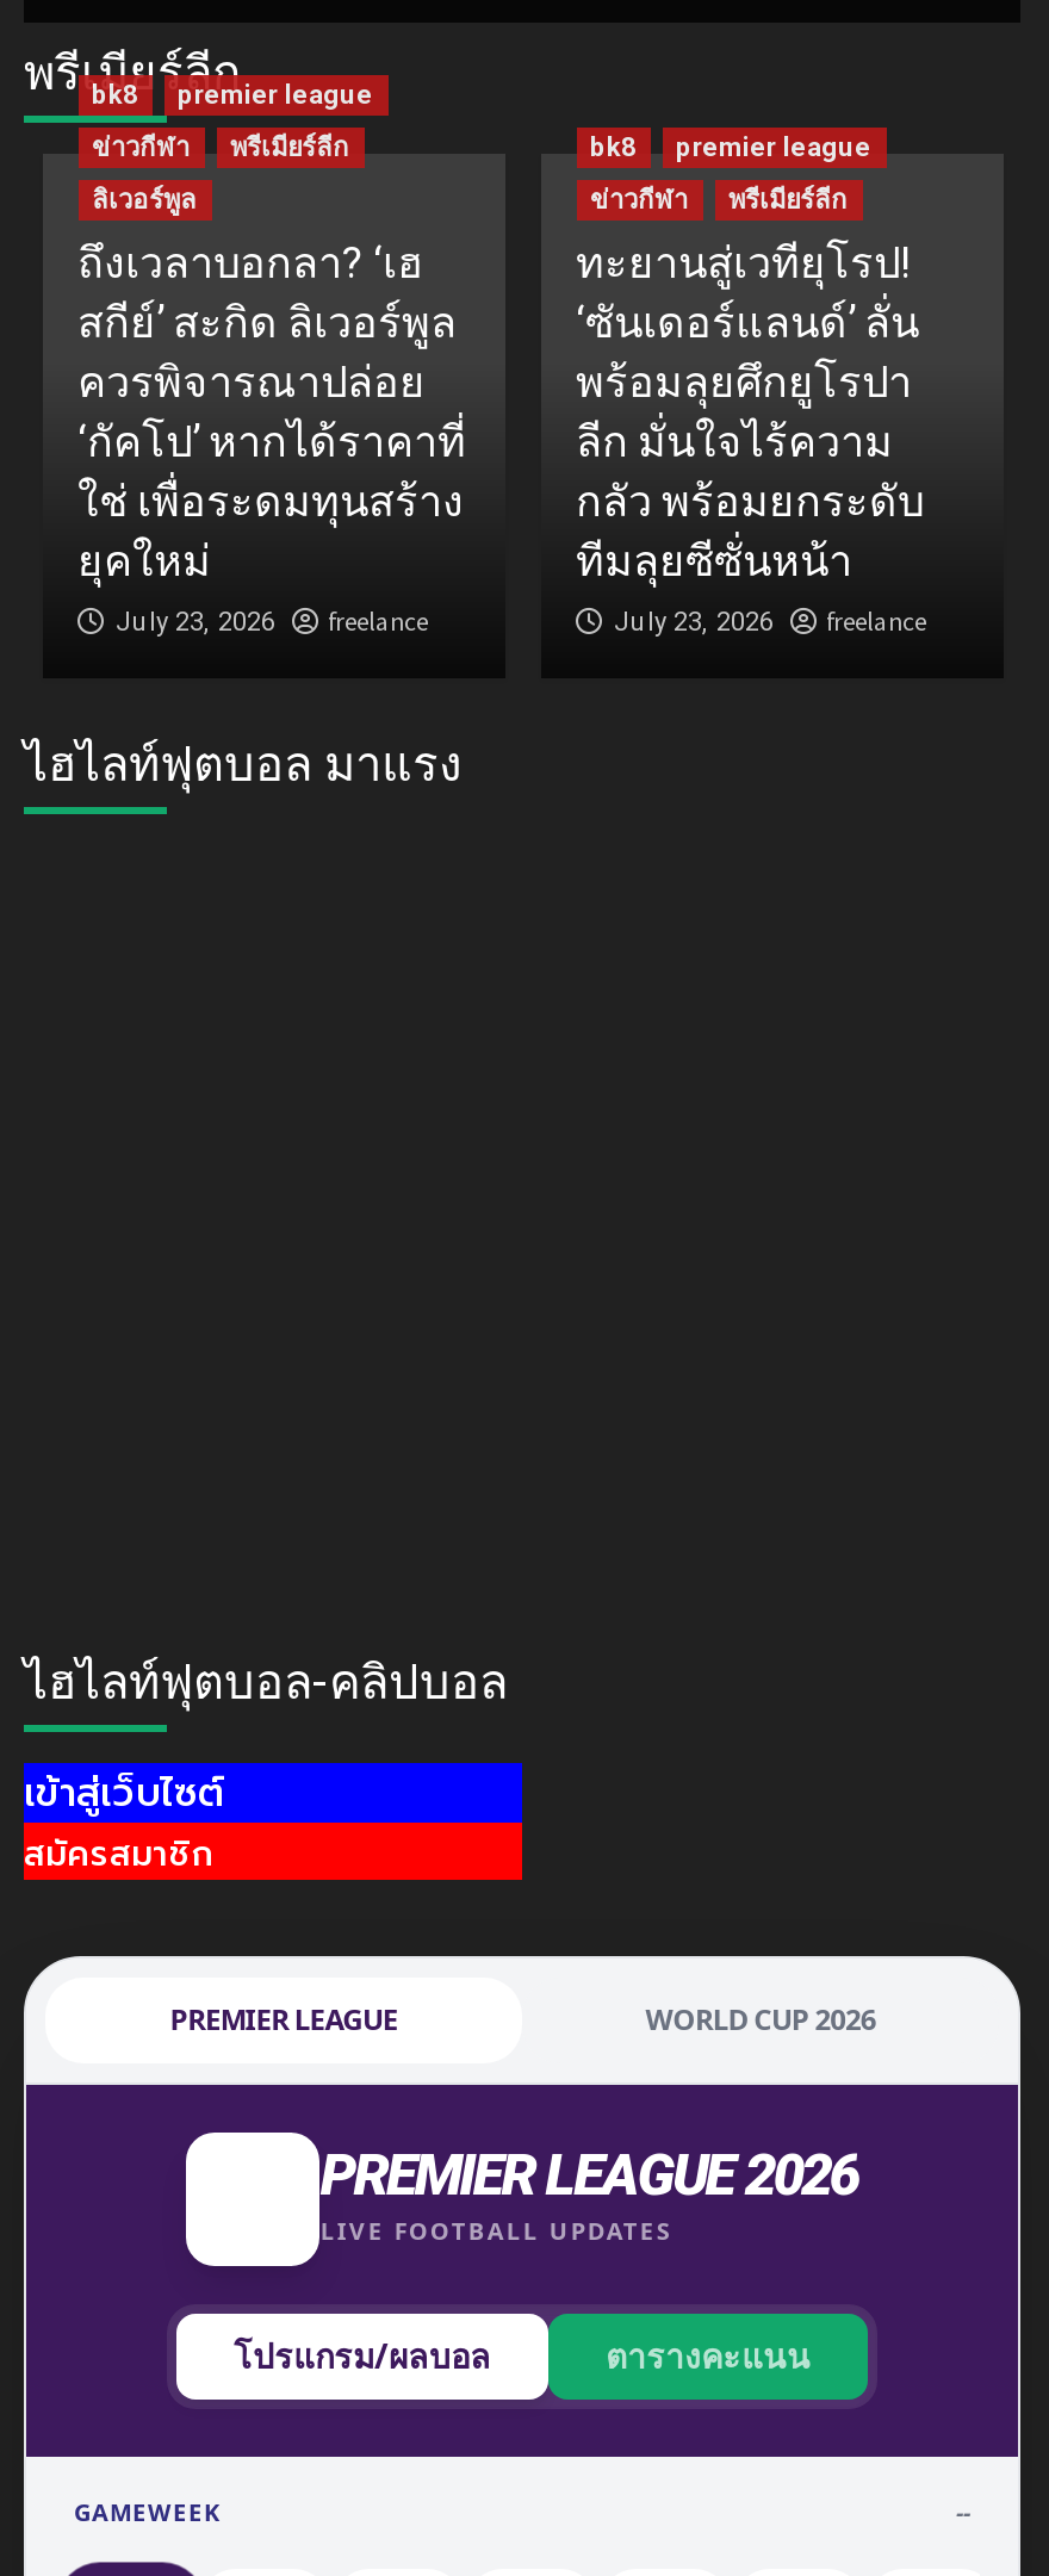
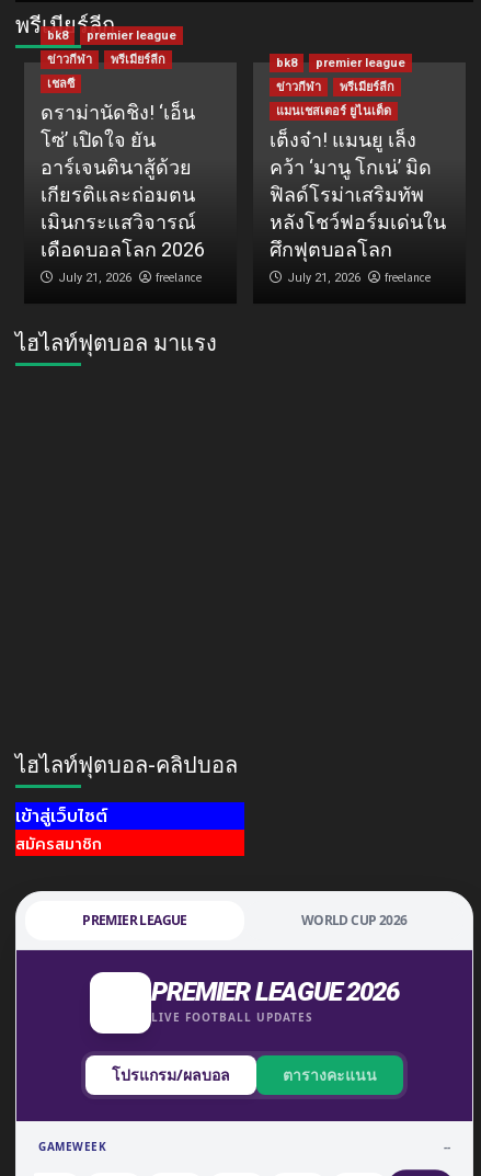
- ลิเวอร์พูล
- ถึงเวลาบอกลา? ‘เฮ
- สกีย์’ สะกิด ลิเวอร์พูล
- ควรพิจารณาปล่อย
- ‘กัคโป’ หากได้ราคาที่
- ใช่ เพื่อระดมทุนสร้าง
- ยุคใหม่
- July 23, 2026
+ เชลซี
+ ดราม่านัดชิง! ‘เอ็น
+ โซ่’ เปิดใจ ยัน
+ อาร์เจนตินาสู้ด้วย
+ เกียรติและถ่อมตน
+ เมินกระแสวิจารณ์
+ เดือดบอลโลก 2026
+ July 21, 2026

- ทะยานสู่เวทียุโรป!
- ‘ซันเดอร์แลนด์’ ลั่น
- พร้อมลุยศึกยูโรปา
- ลีก มั่นใจไร้ความ
- กลัว พร้อมยกระดับ
- ทีมลุยซีซั่นหน้า
- July 23, 2026
+ แมนเชสเตอร์ ยูไนเต็ด
+ เต็งจ๋า! แมนยู เล็ง
+ คว้า ‘มานู โกเน่’ มิด
+ ฟิลด์โรม่าเสริมทัพ
+ หลังโชว์ฟอร์มเด่นใน
+ ศึกฟุตบอลโลก
+ July 21, 2026
